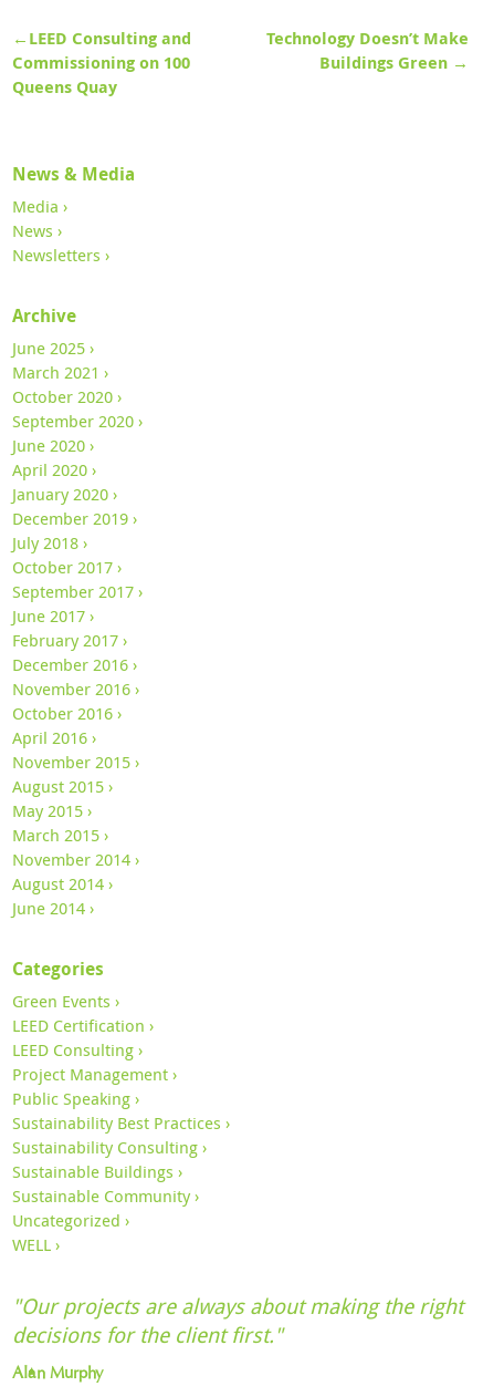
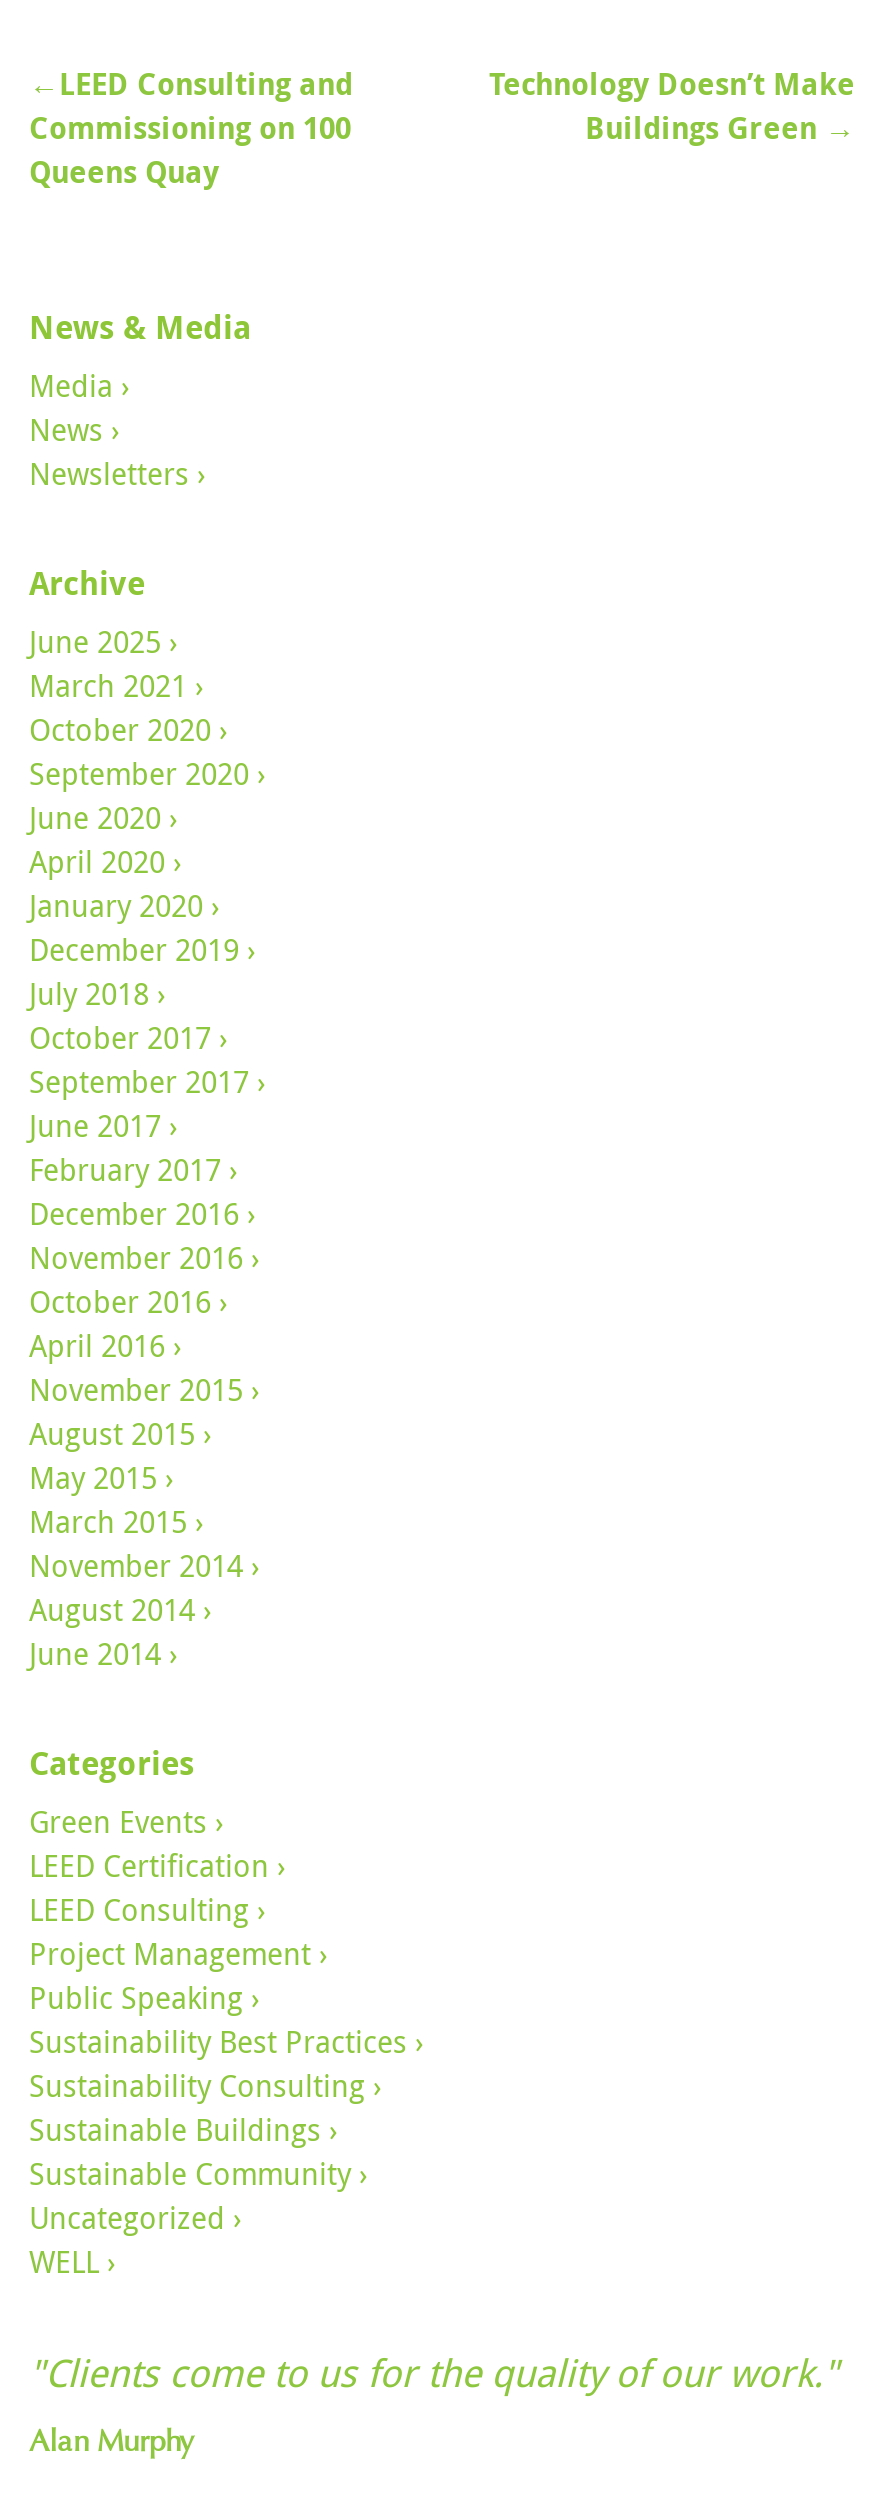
- "Our projects are always about making the right
- decisions for the client first."
+ "Clients come to us for the quality of our work."
